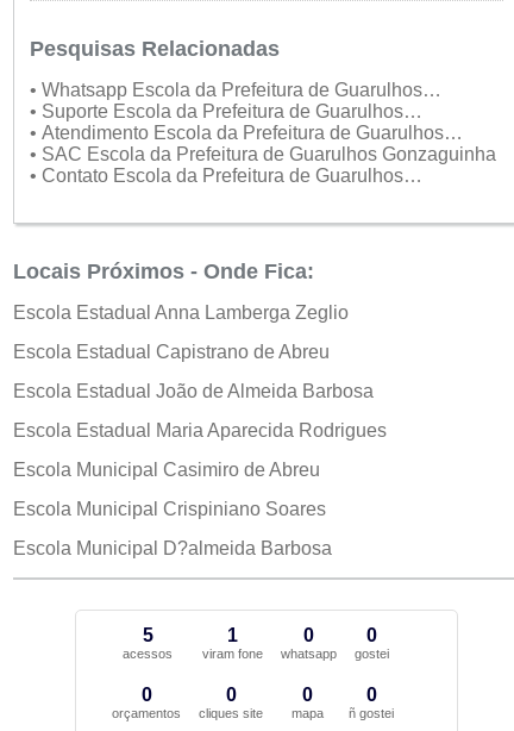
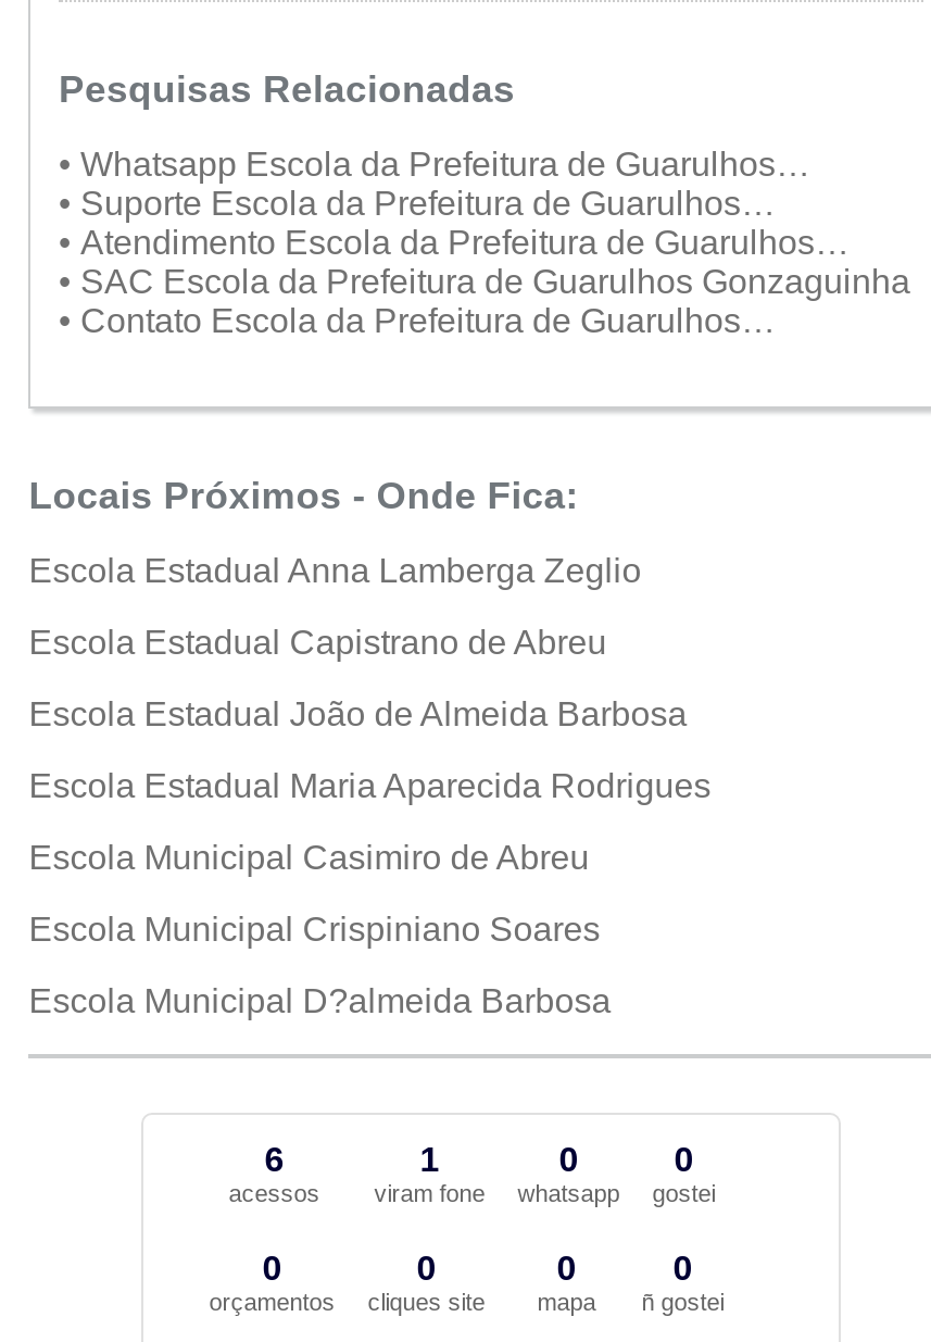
- 5
+ 6
